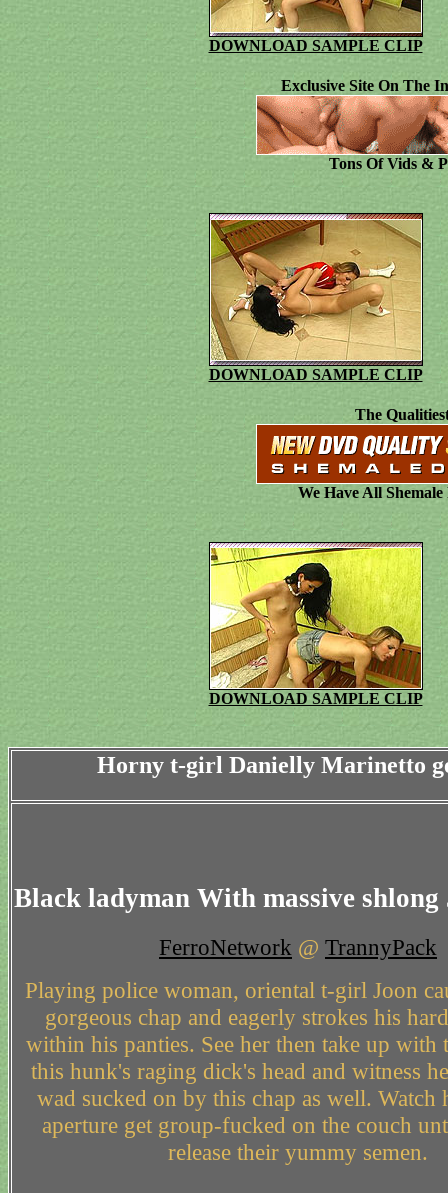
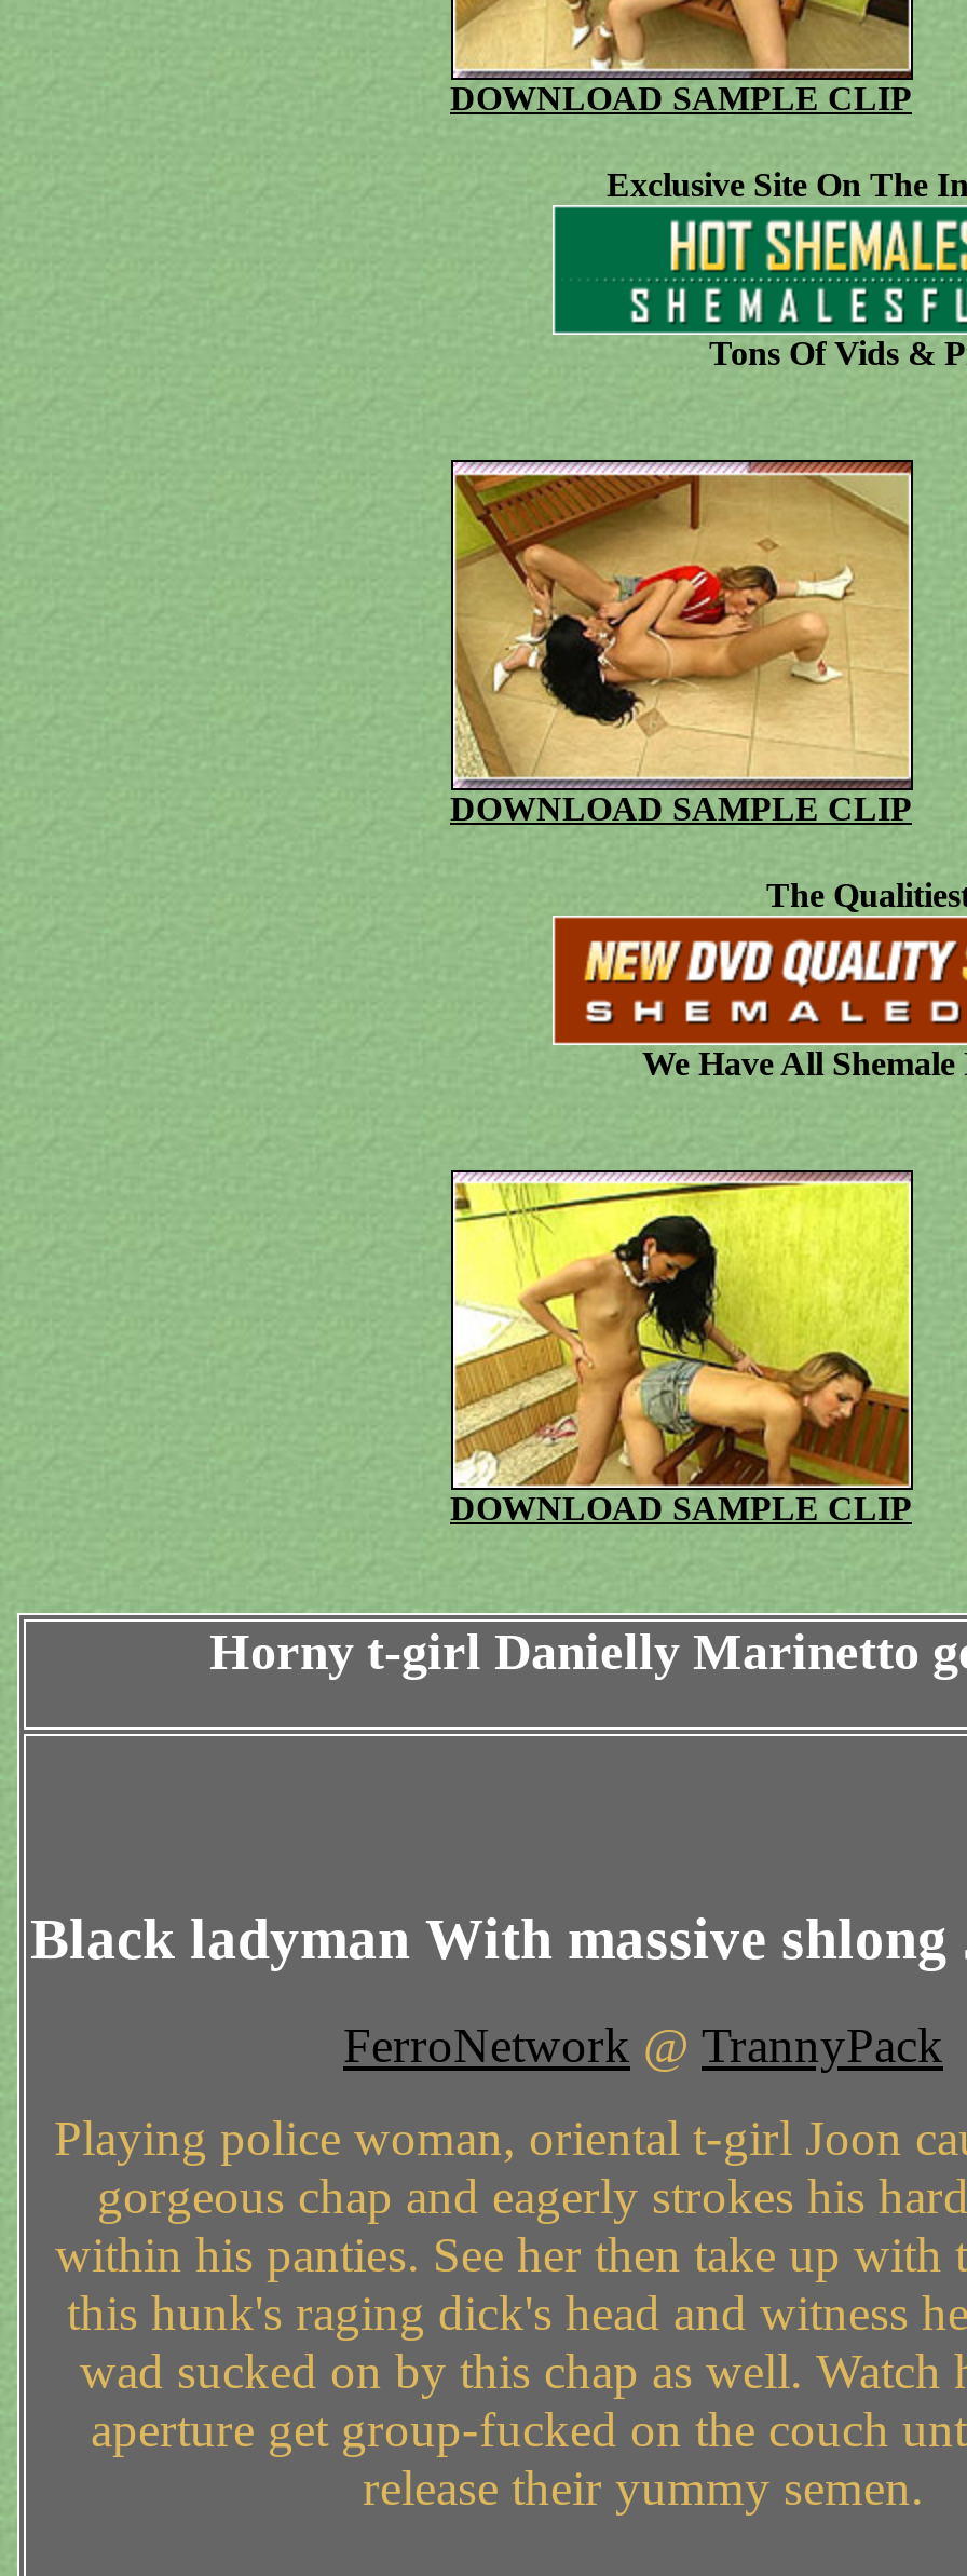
- [image]
+ [image]
